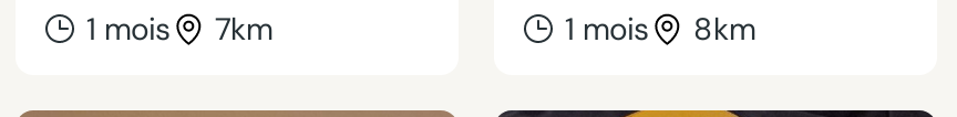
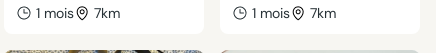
- 1 mois 8km
+ 1 mois 7km
